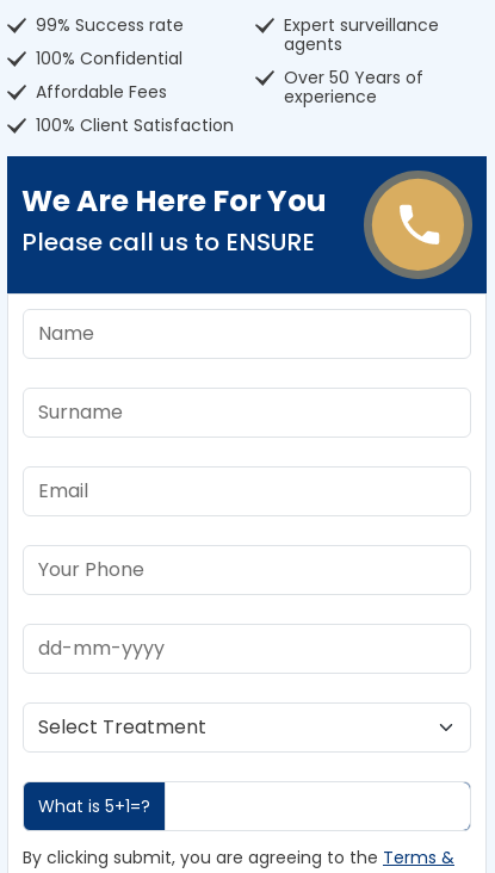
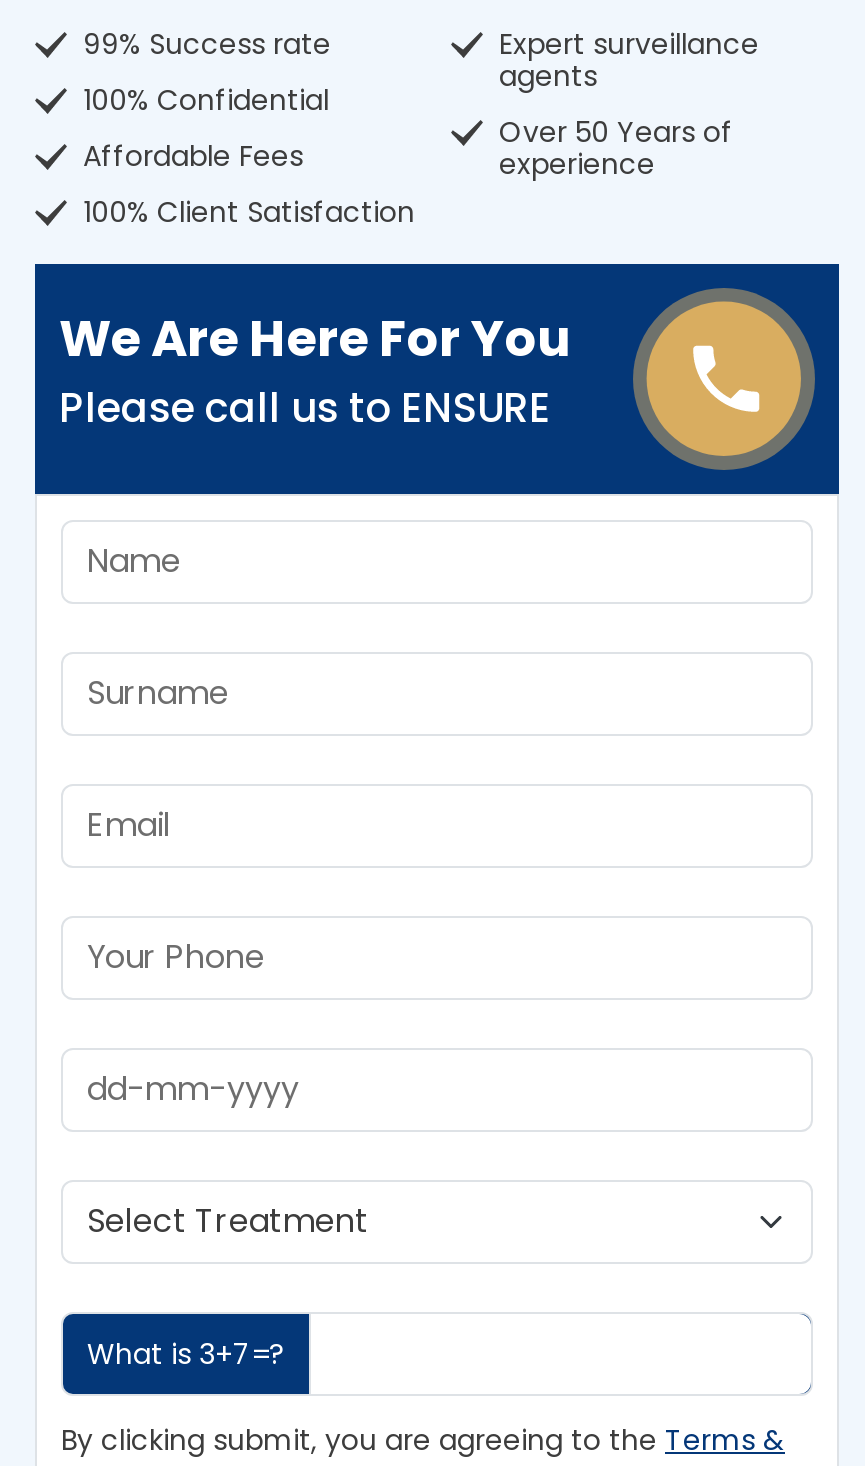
- 5+1=?
+ 3+7=?
